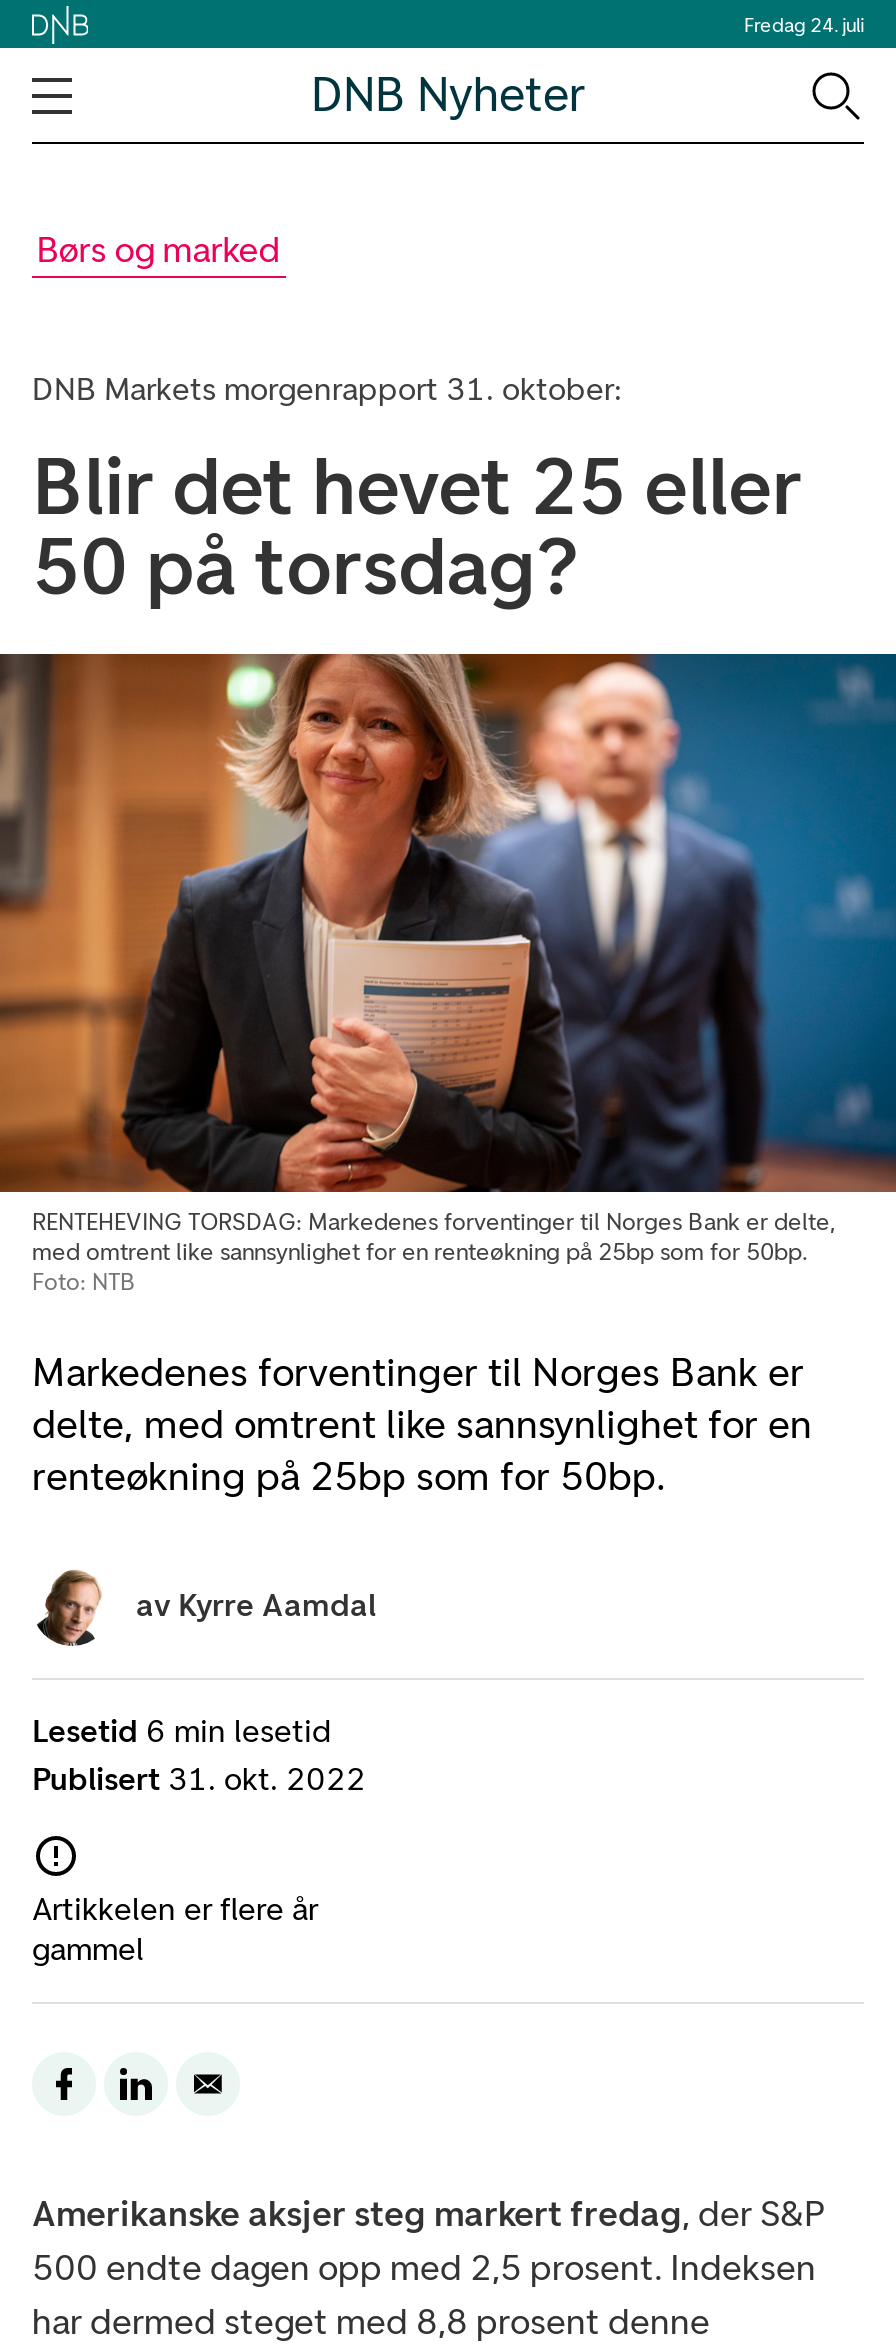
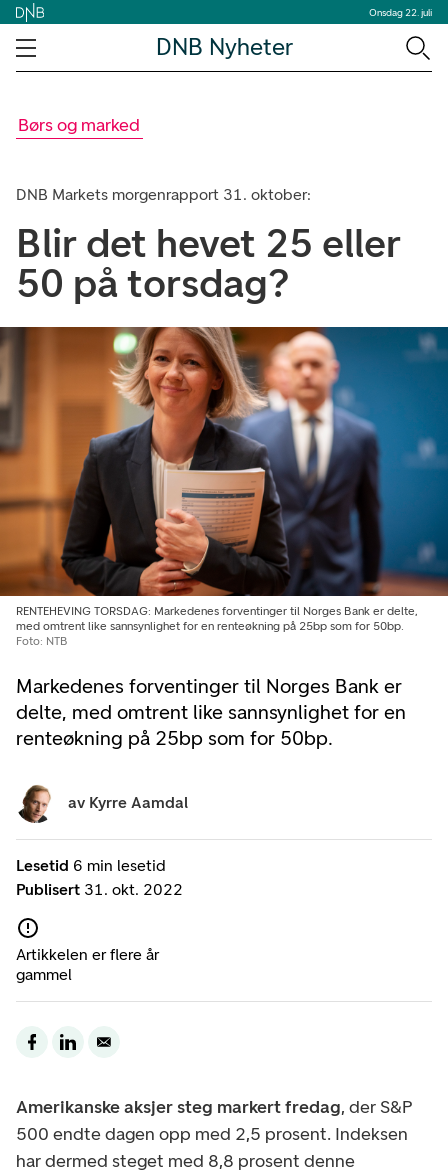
- Fredag 24. juli
+ Onsdag 22. juli
